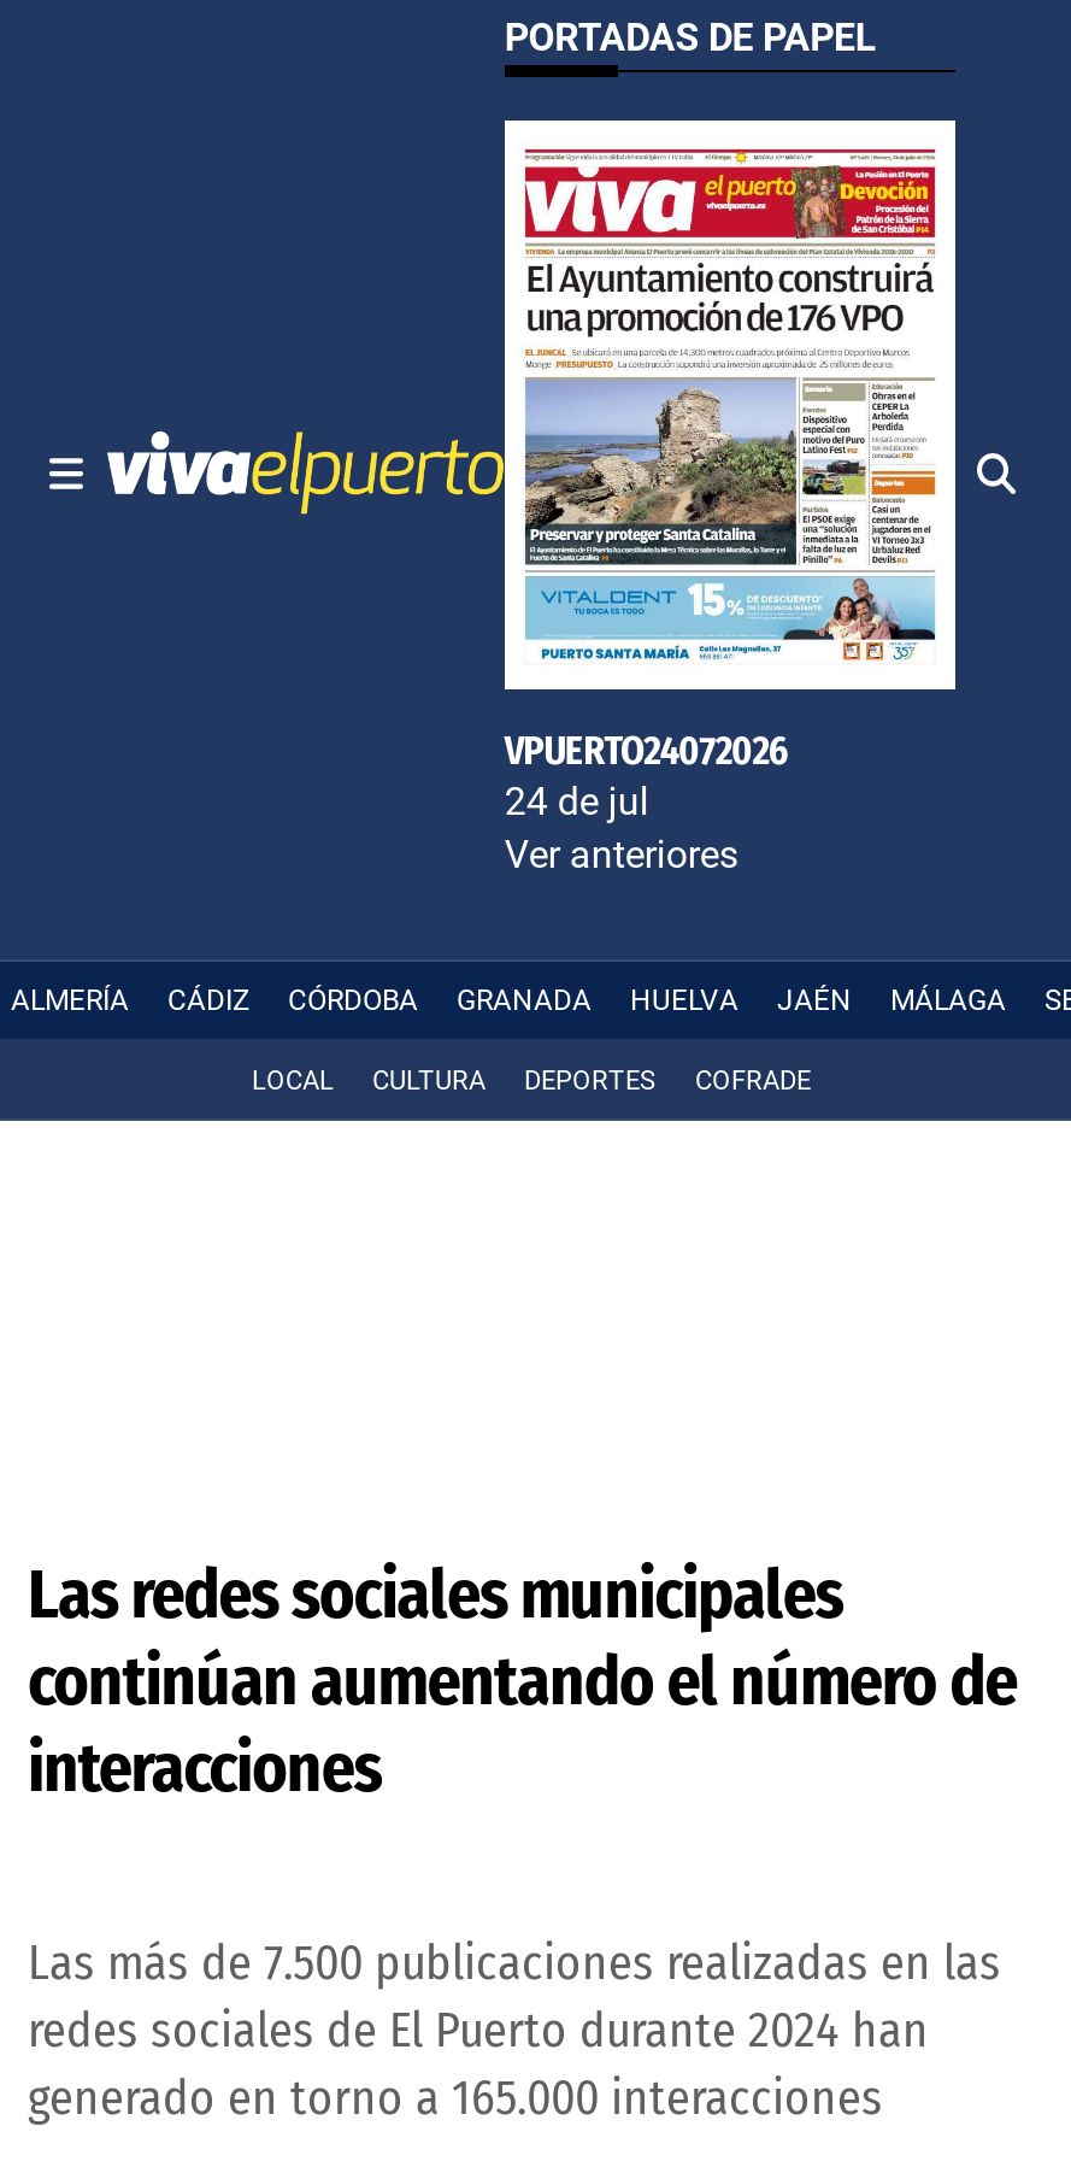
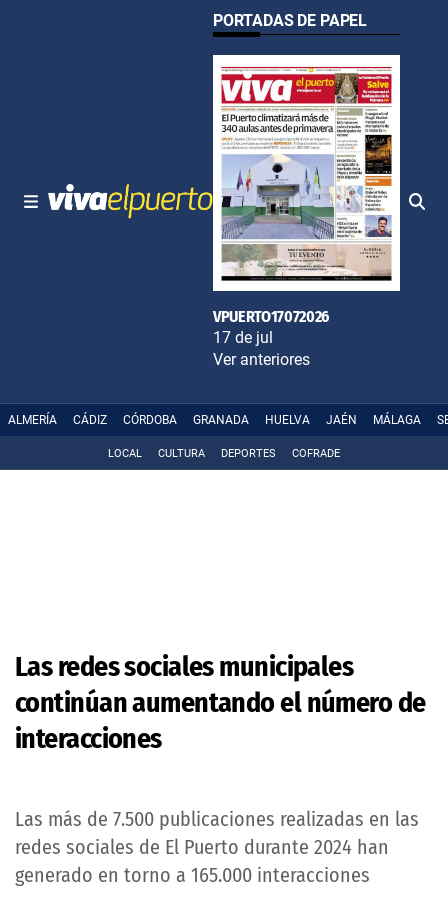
- [image]
- VPUERTO24072026
- 24 de jul
+ [image]
+ VPUERTO17072026
+ 17 de jul
